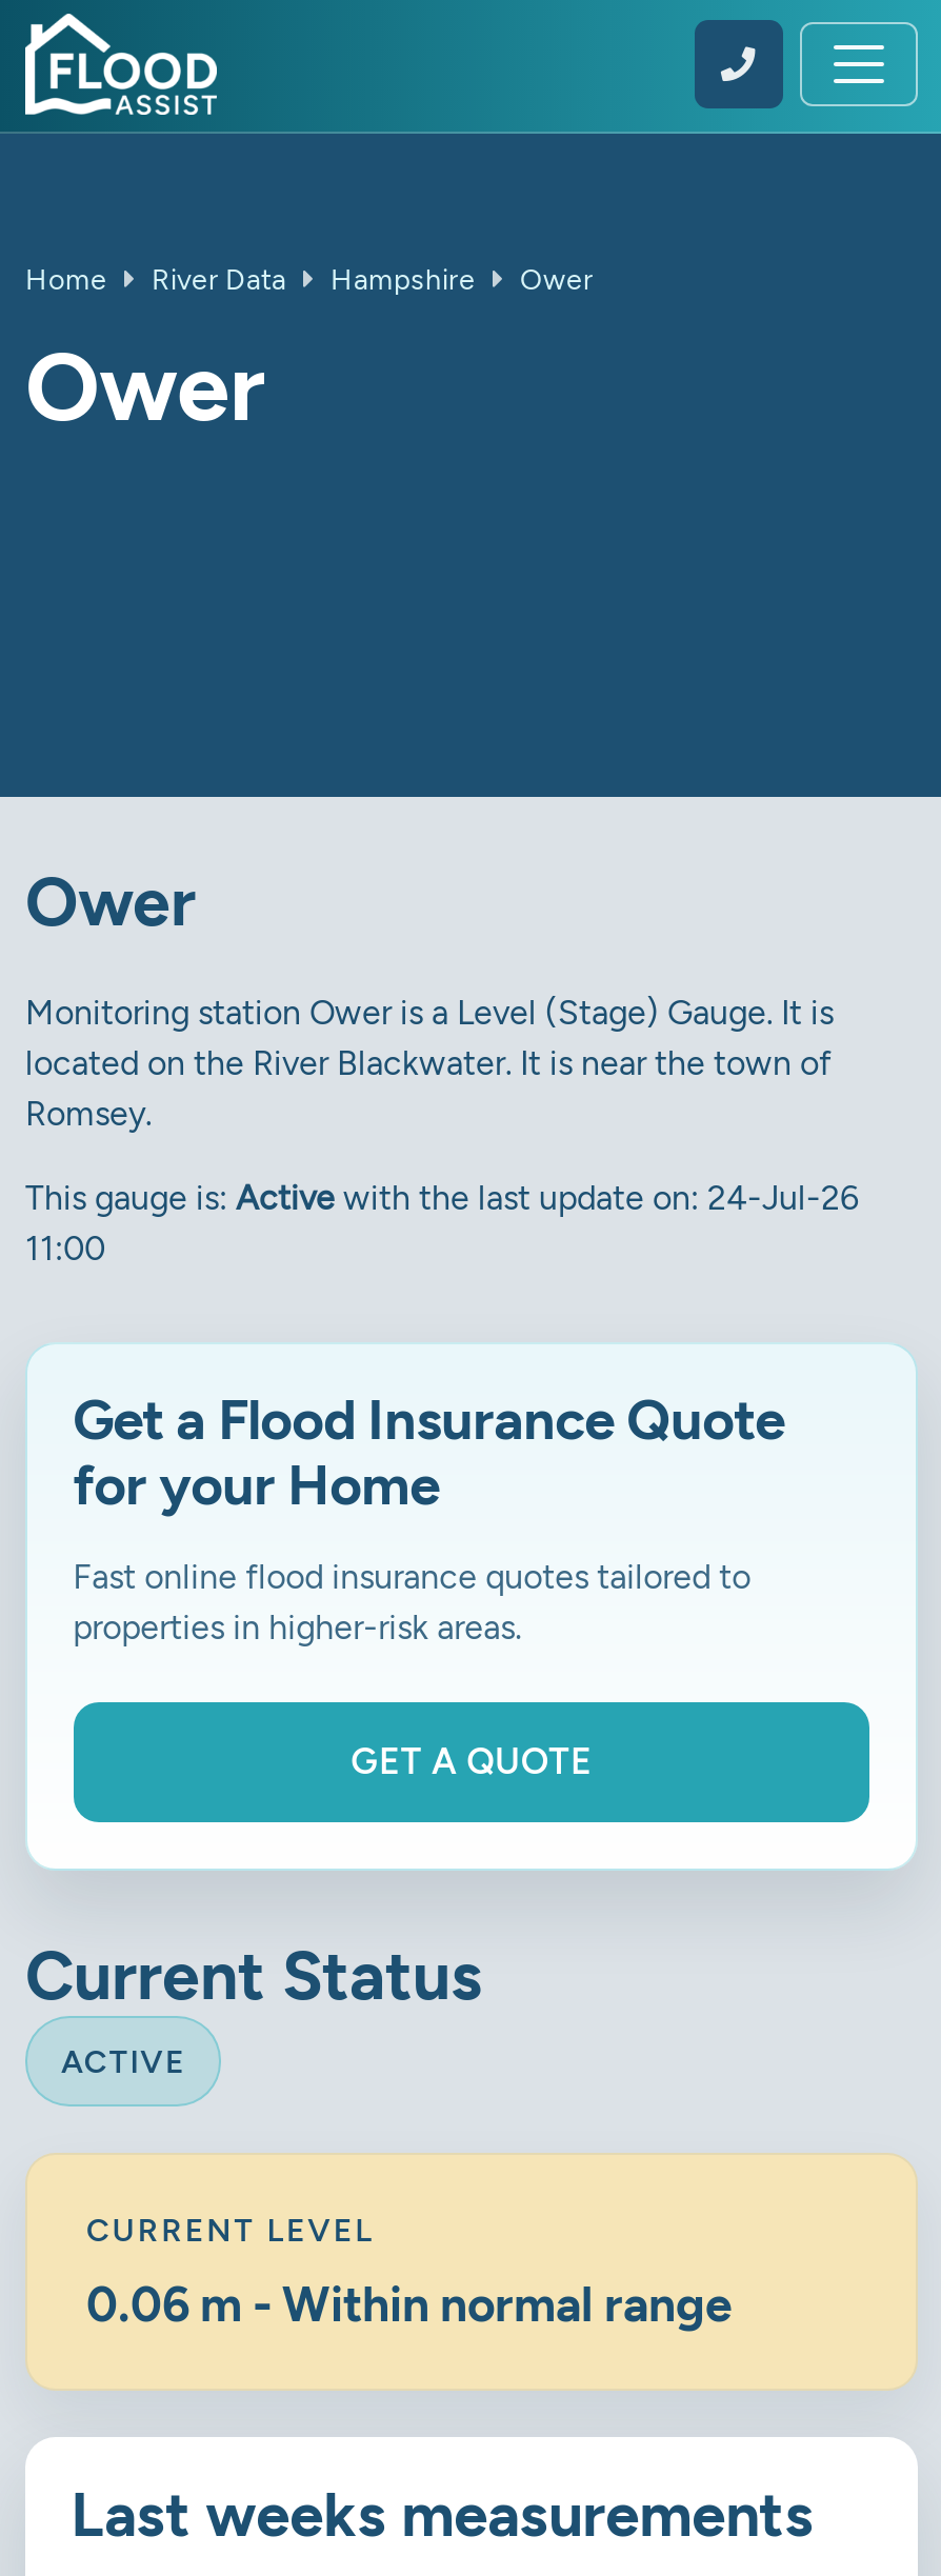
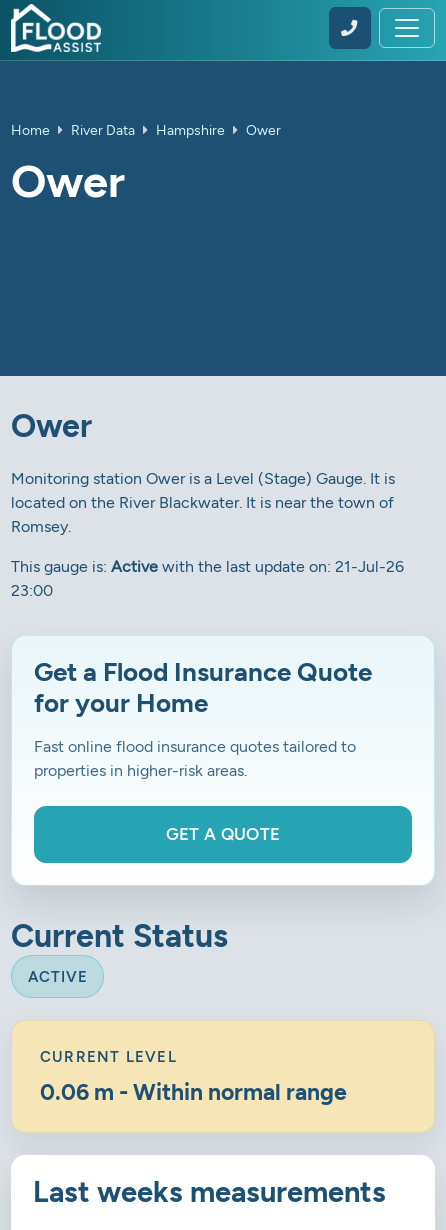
- This gauge is: Active with the last update on: 24-Jul-26
+ This gauge is: Active with the last update on: 21-Jul-26

- 11:00
+ 23:00
